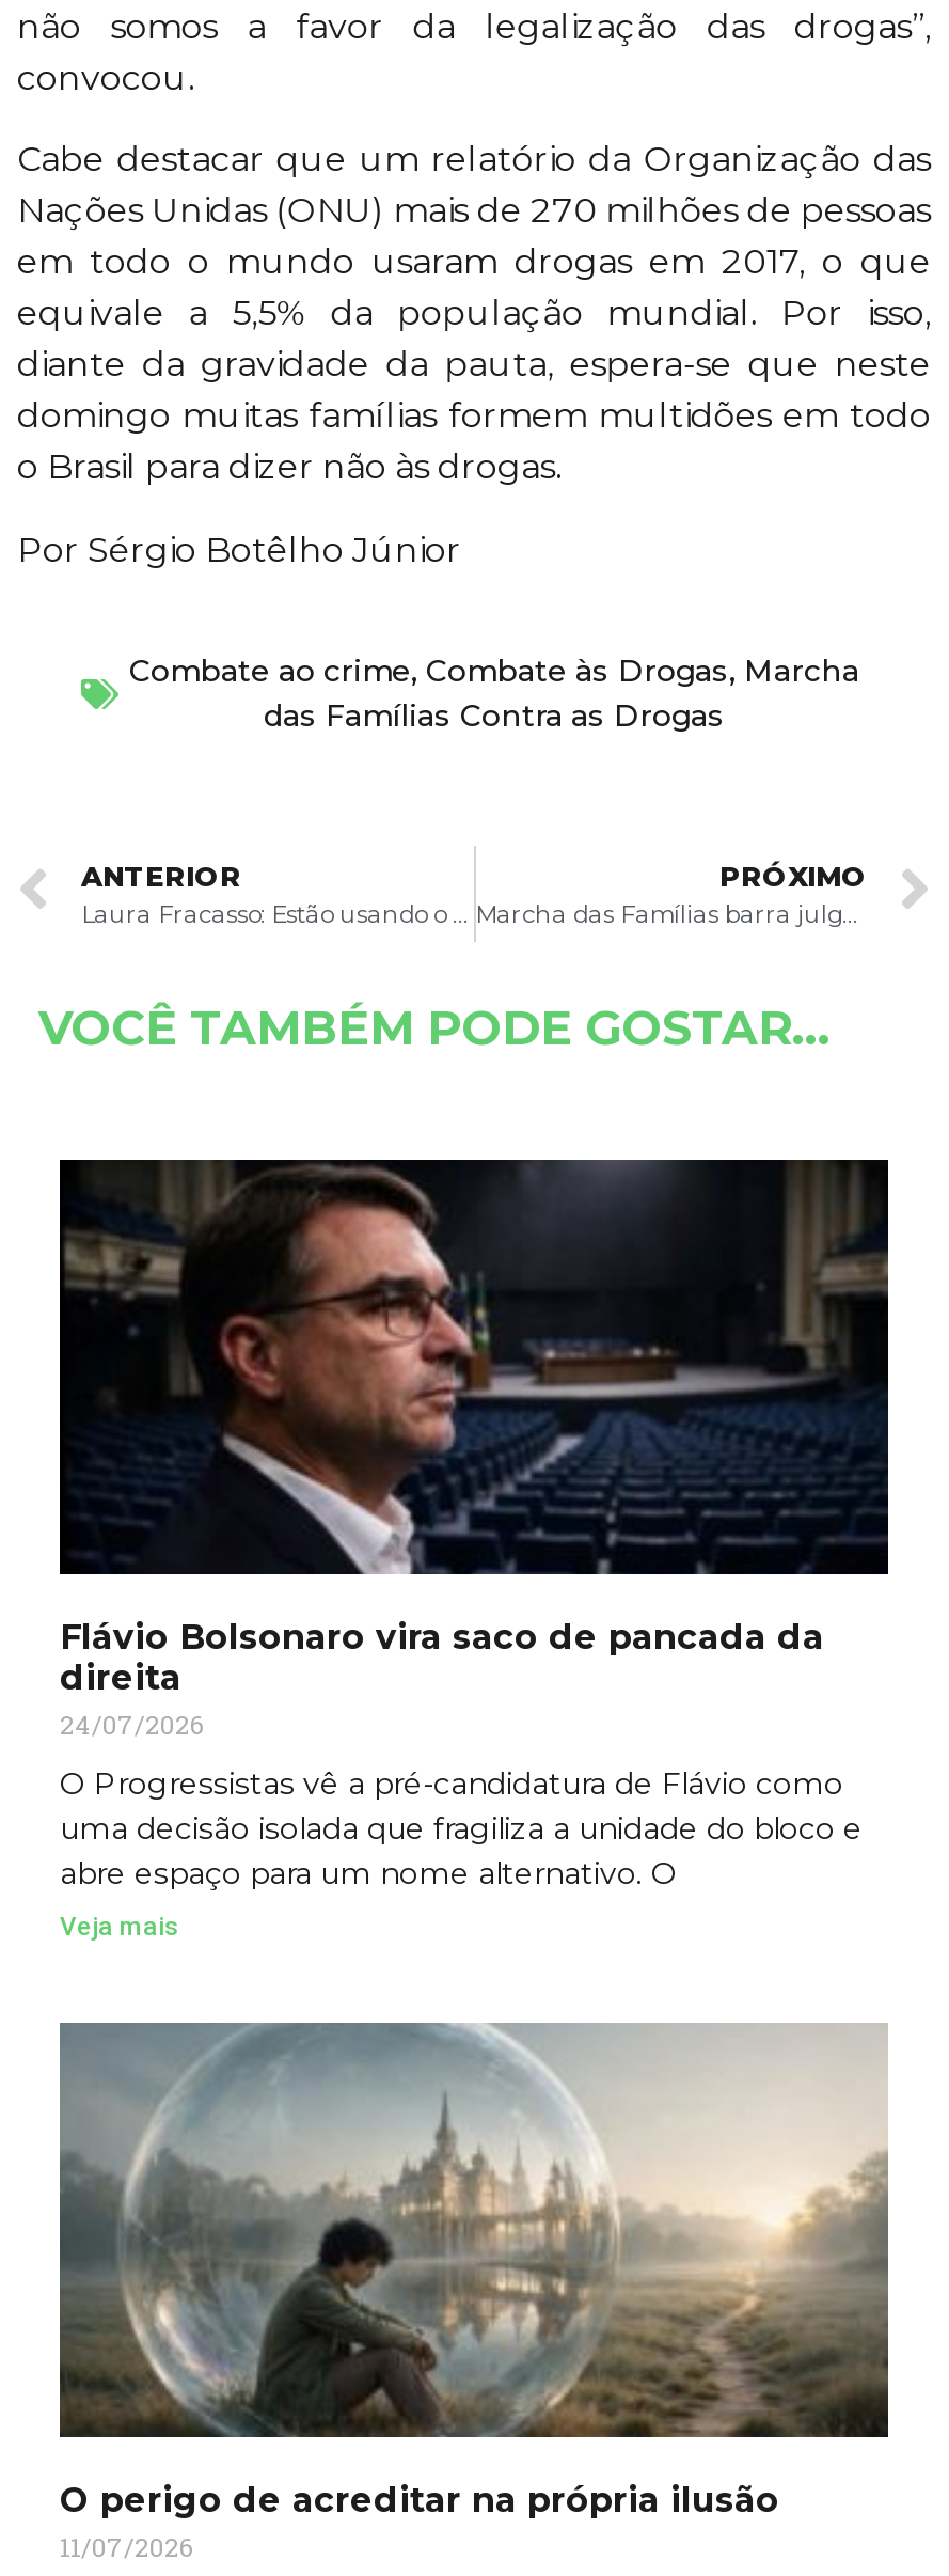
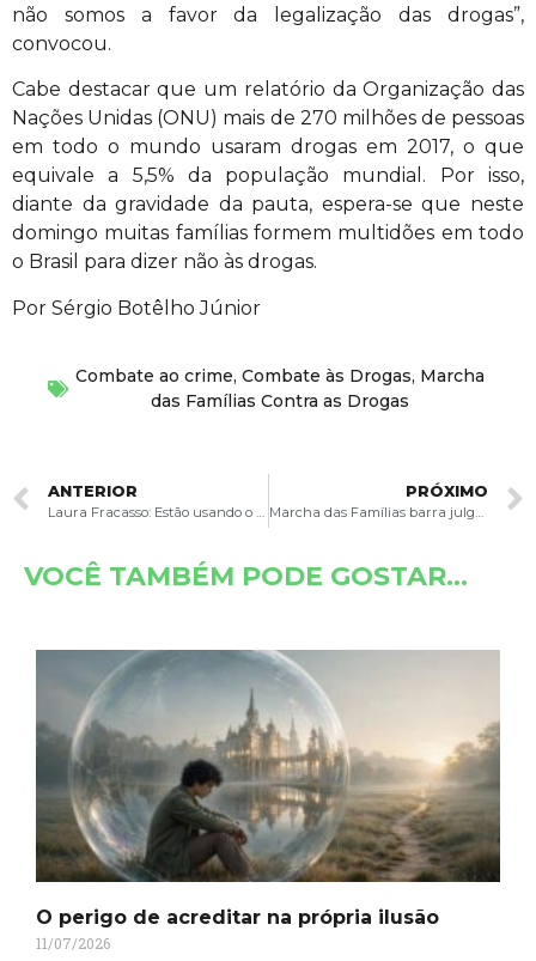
- [image]
- Flávio Bolsonaro vira saco de pancada da
- direita
- 24/07/2026
- O Progressistas vê a pré-candidatura de Flávio como
- uma decisão isolada que fragiliza a unidade do bloco e
- abre espaço para um nome alternativo. O
- Veja mais
